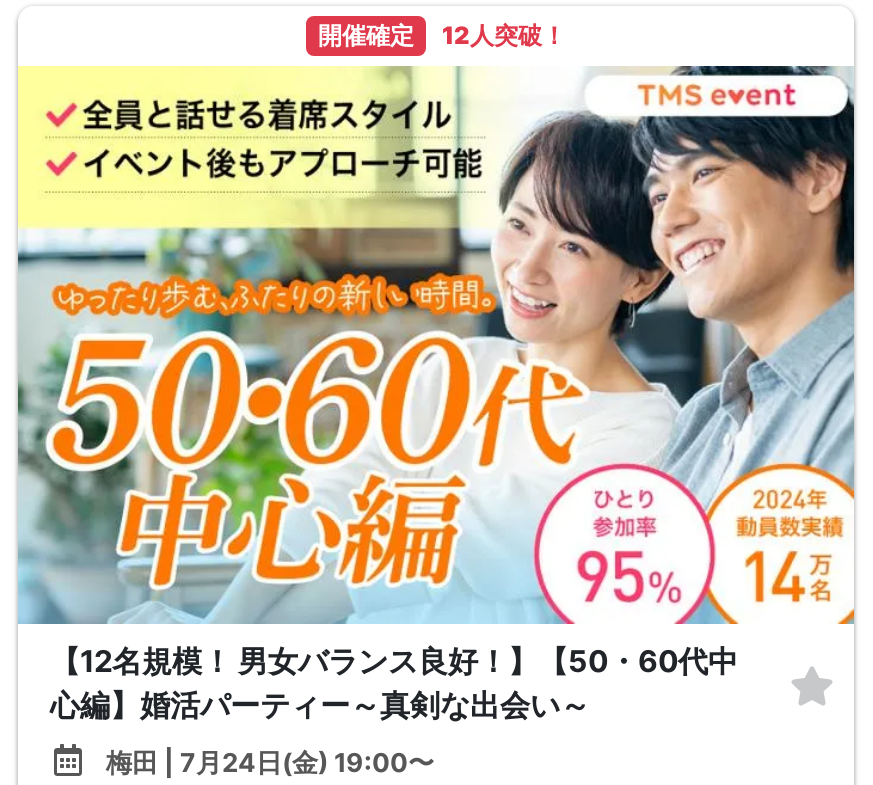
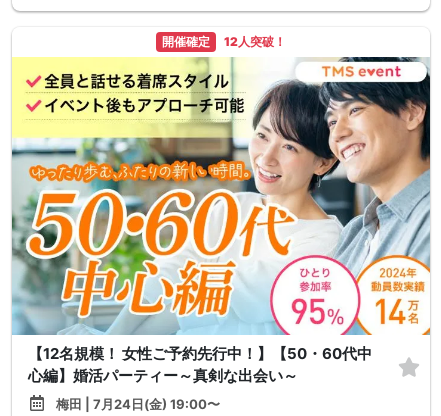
- 【12名規模！ 男女バランス良好！】【50・60代中
+ 【12名規模！ 女性ご予約先行中！】【50・60代中
